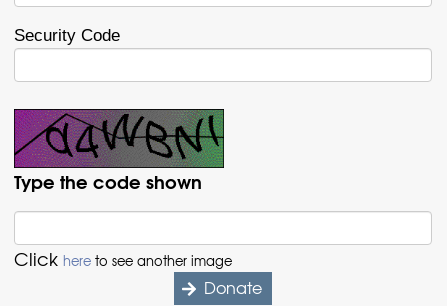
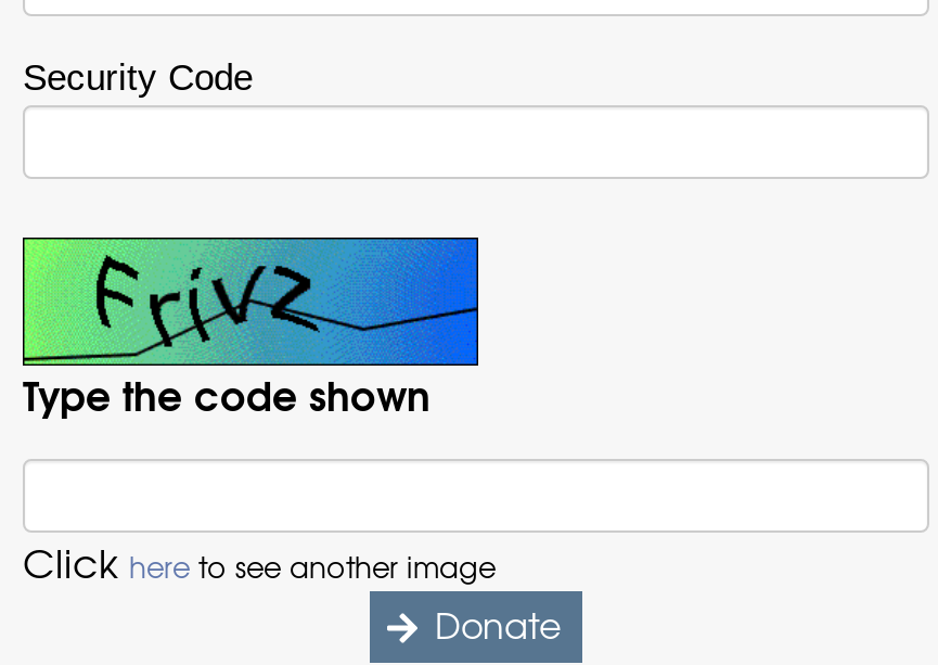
- [image]
+ [image]
